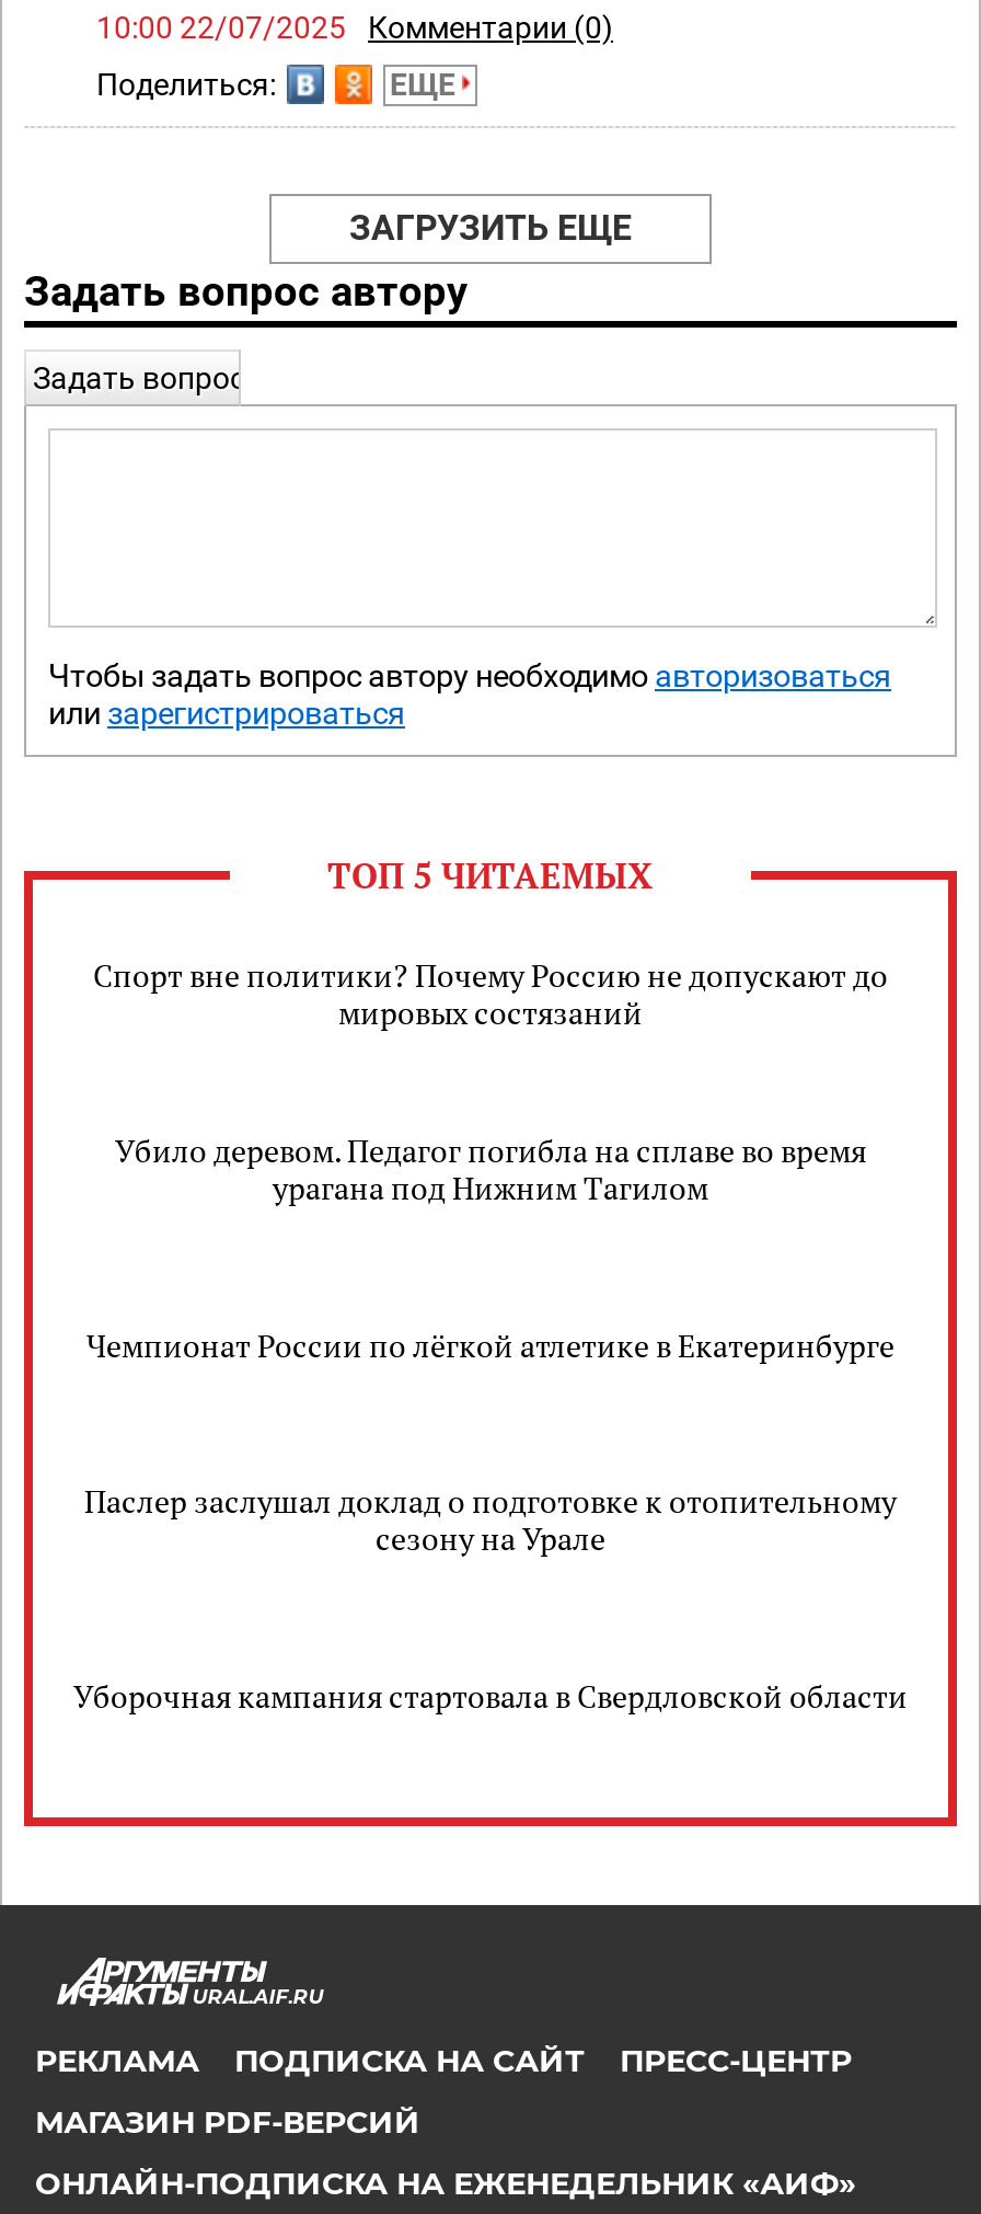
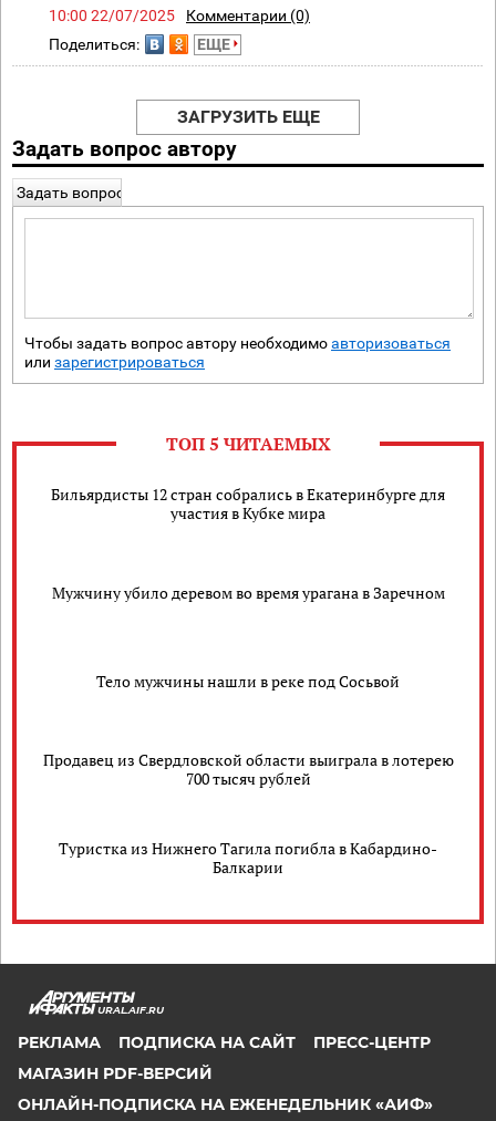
- Спорт вне политики? Почему Россию не допускают до
- мировых состязаний
+ Бильярдисты 12 стран собрались в Екатеринбурге для
+ участия в Кубке мира

- Убило деревом. Педагог погибла на сплаве во время
- урагана под Нижним Тагилом
+ Мужчину убило деревом во время урагана в Заречном

- Чемпионат России по лёгкой атлетике в Екатеринбурге
+ Тело мужчины нашли в реке под Сосьвой

- Паслер заслушал доклад о подготовке к отопительному
- сезону на Урале
+ Продавец из Свердловской области выиграла в лотерею
+ 700 тысяч рублей

- Уборочная кампания стартовала в Свердловской области
+ Туристка из Нижнего Тагила погибла в Кабардино-
+ Балкарии
